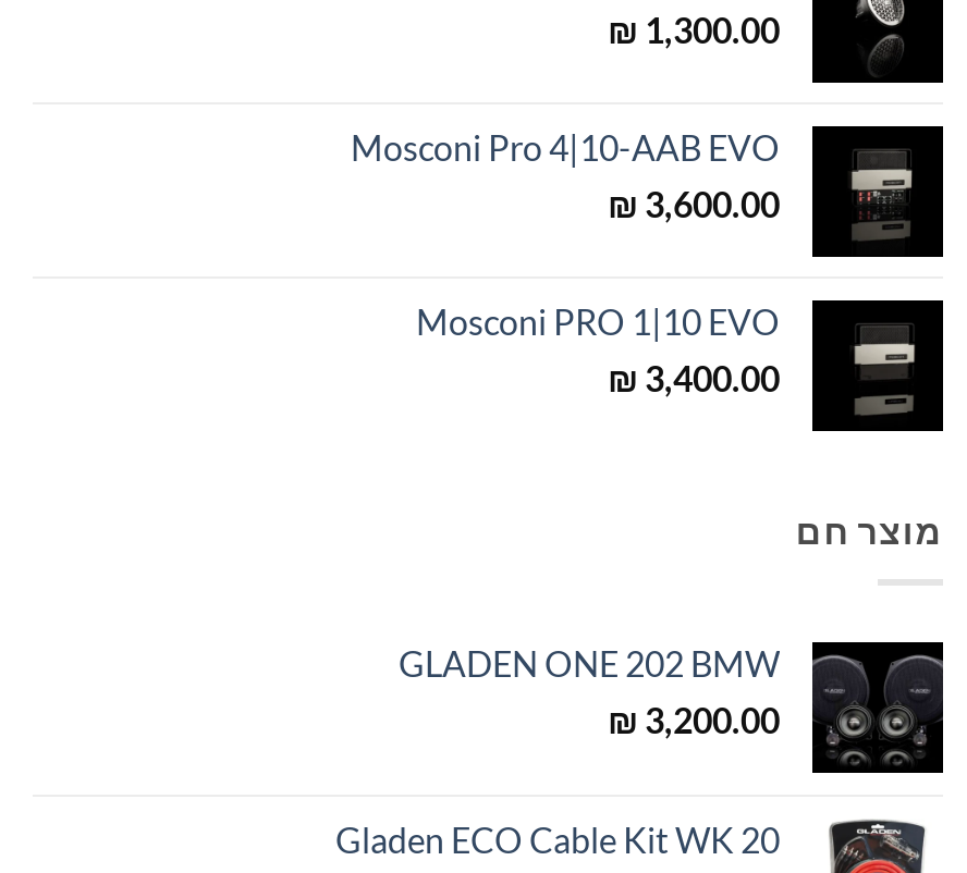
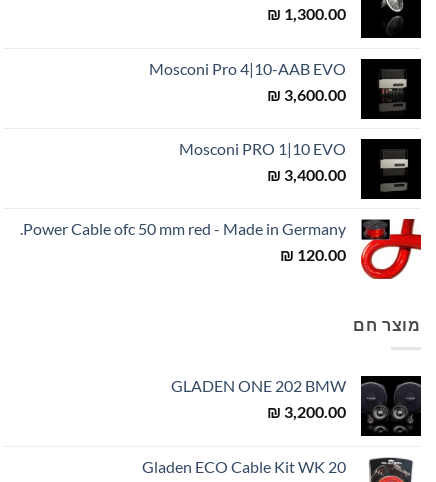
+ [image]
+ Power Cable ofc 50 mm red - Made in Germany.
+ ₪ 120.00
